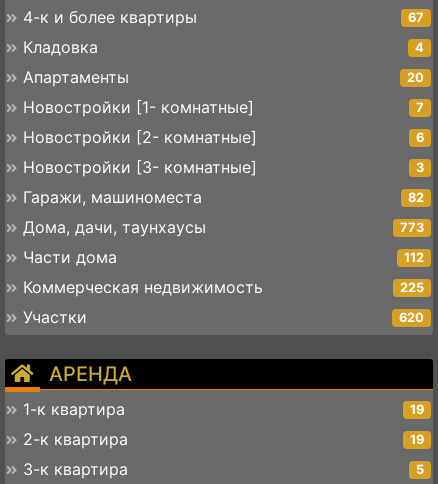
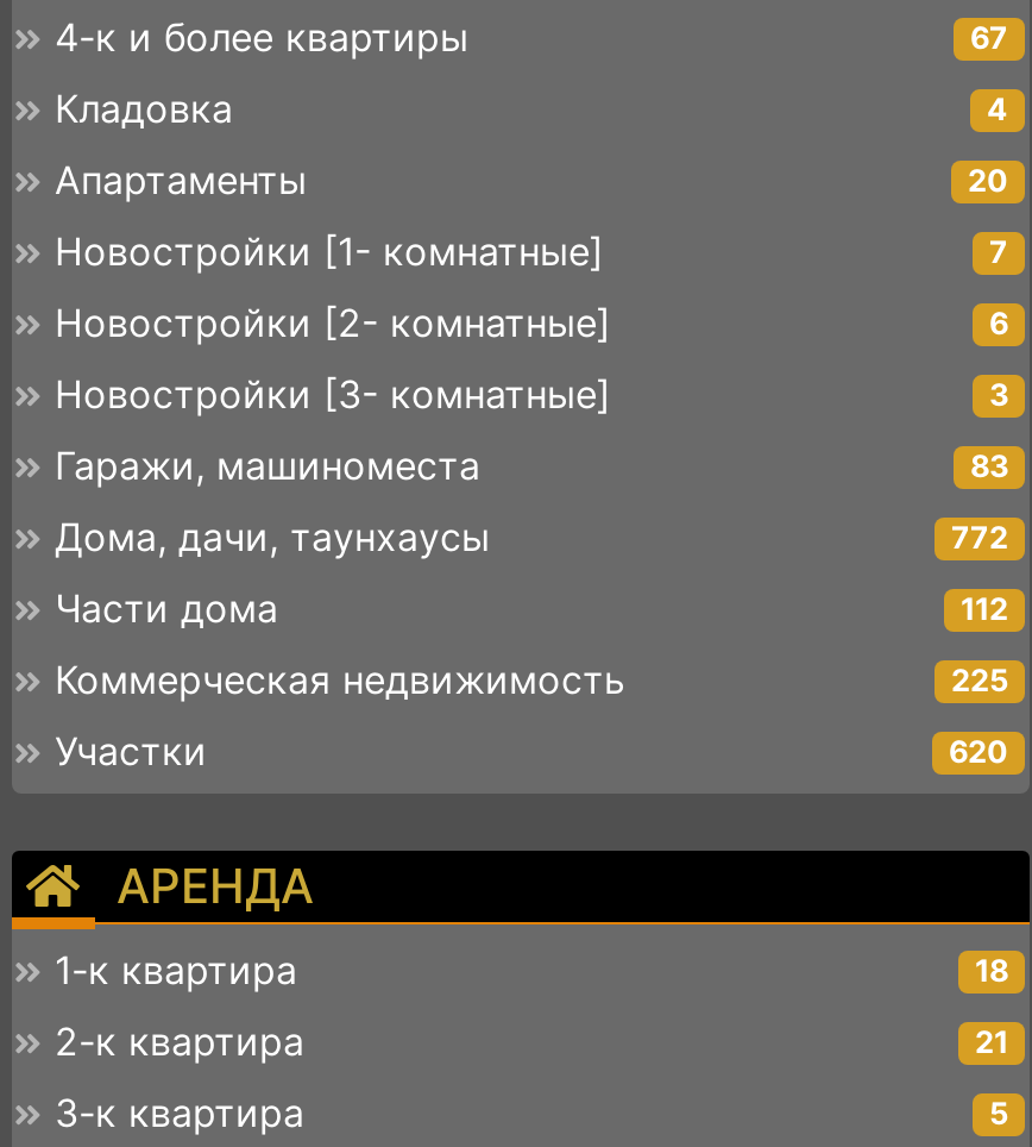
- 82
+ 83

- 773
+ 772

- 19
+ 18

- 19
+ 21
